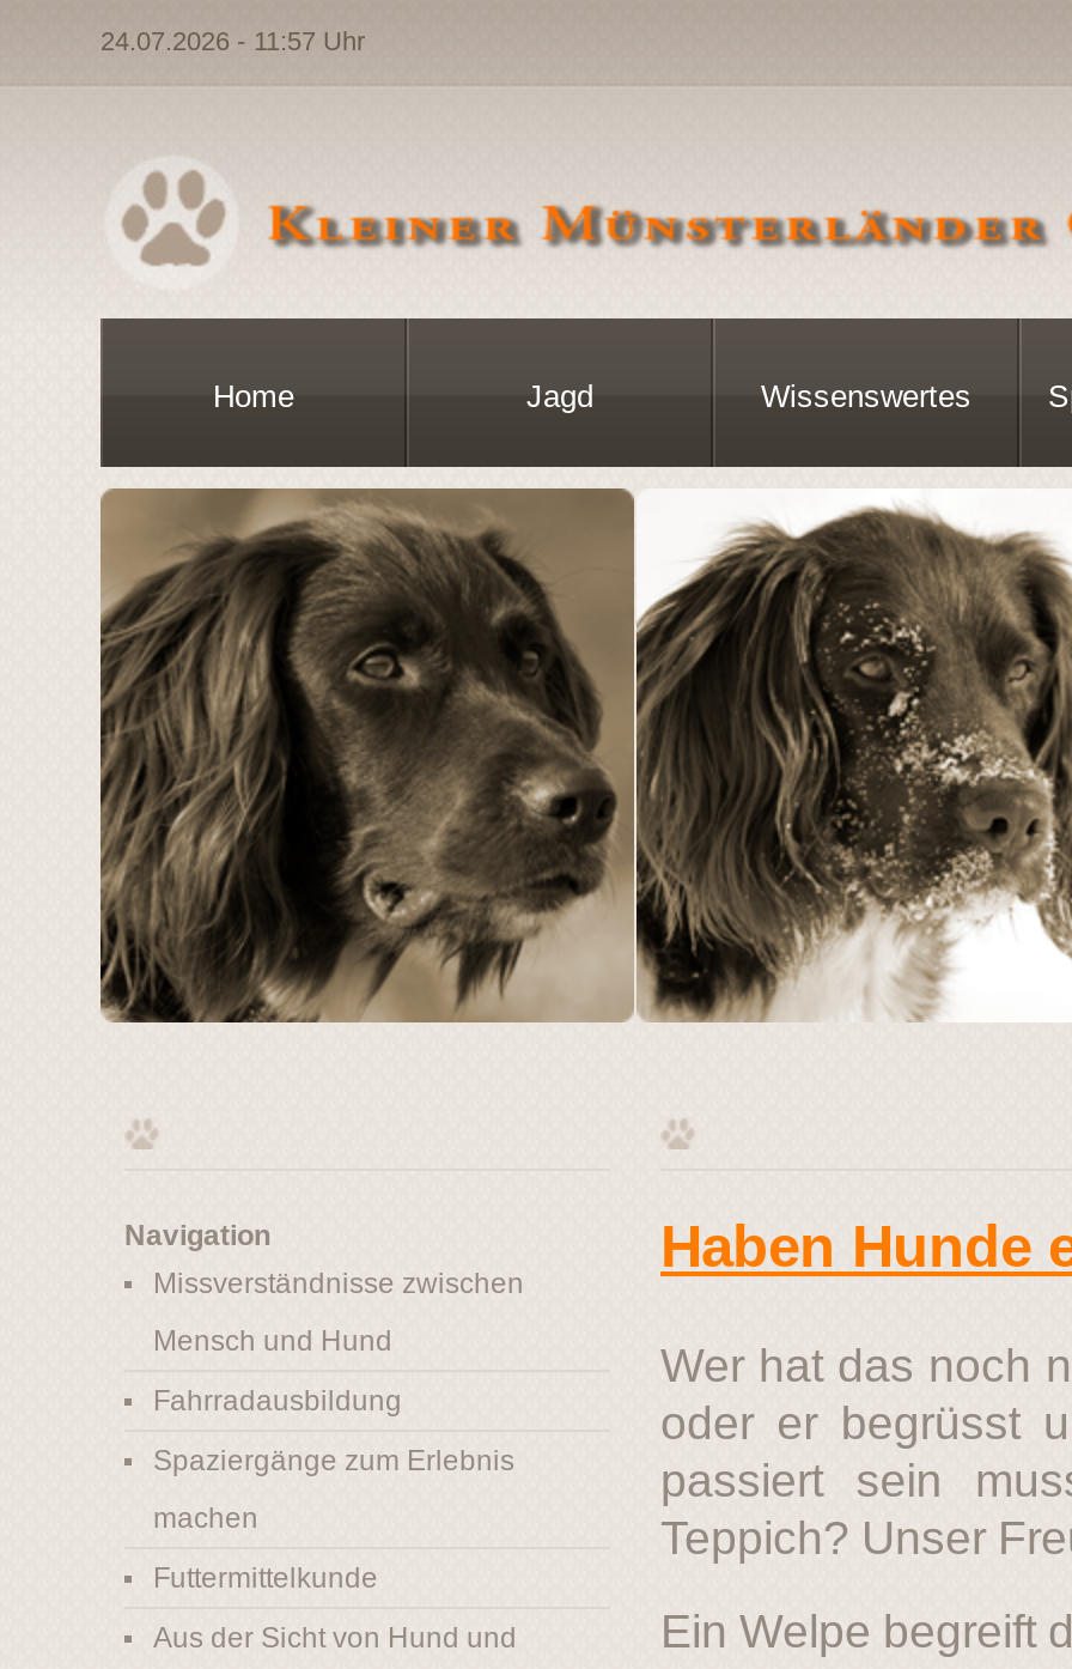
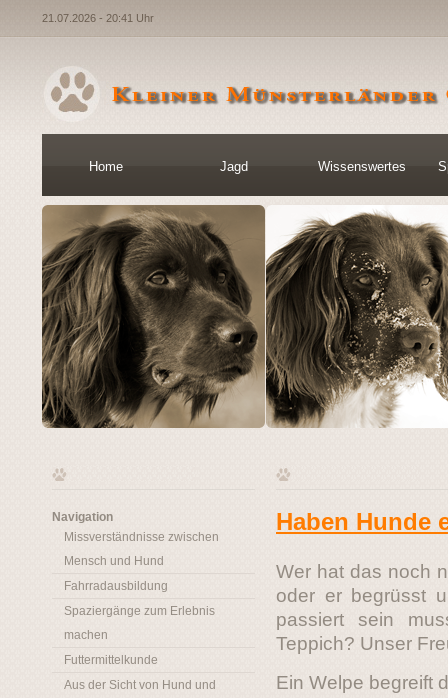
- 24.07.2026 - 11:57 Uhr
+ 21.07.2026 - 20:41 Uhr
